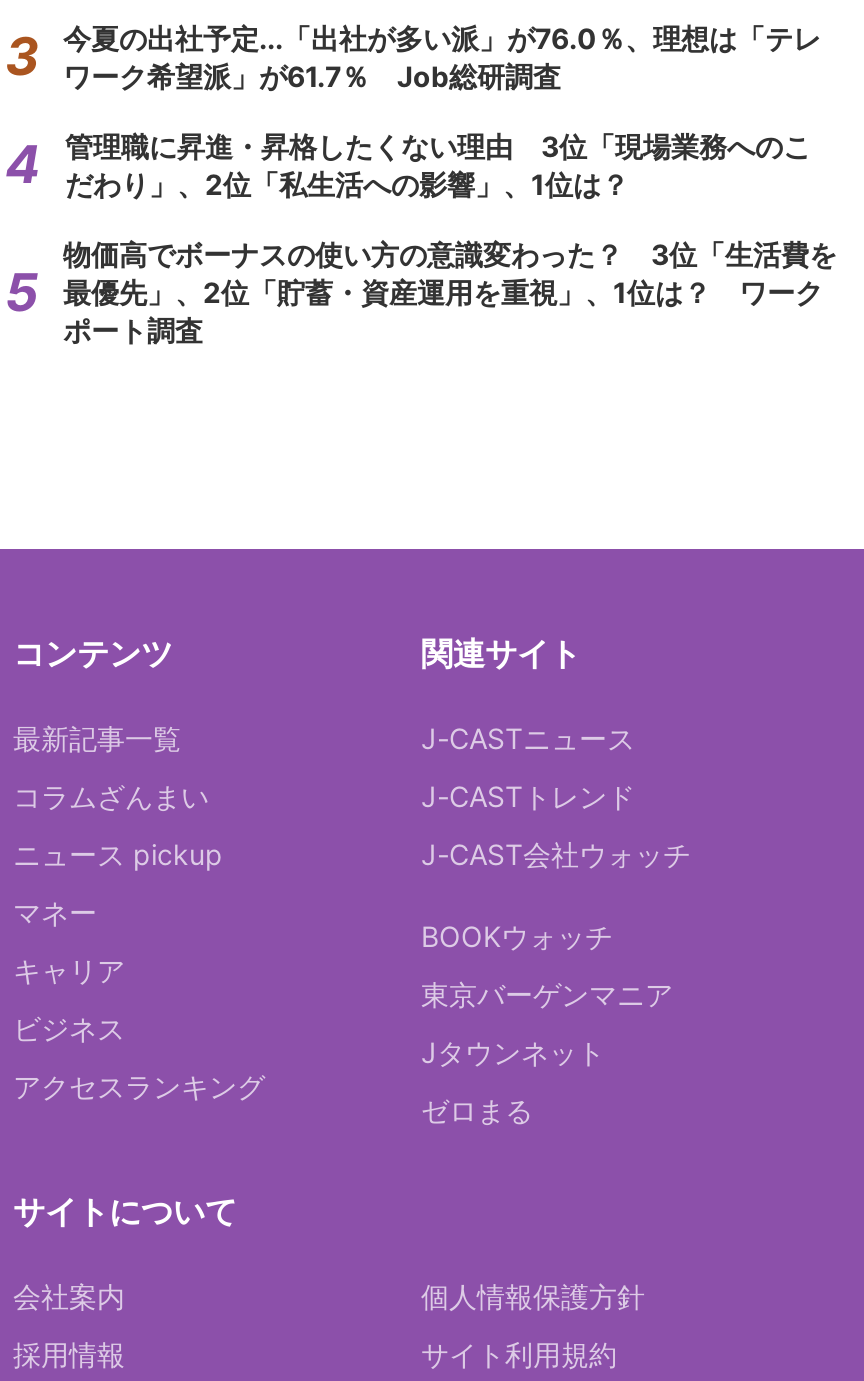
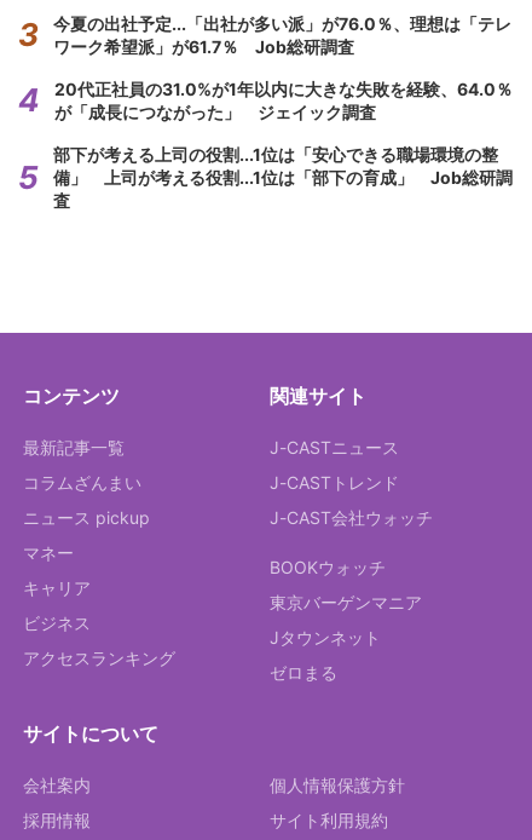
- 管理職に昇進・昇格したくない理由 3位「現場業務へのこ
- だわり」、2位「私生活への影響」、1位は？
+ 20代正社員の31.0%が1年以内に大きな失敗を経験、64.0％
+ が「成長につながった」 ジェイック調査

- 物価高でボーナスの使い方の意識変わった？ 3位「生活費を
- 最優先」、2位「貯蓄・資産運用を重視」、1位は？ ワーク
- ポート調査
+ 部下が考える上司の役割...1位は「安心できる職場環境の整
+ 備」 上司が考える役割...1位は「部下の育成」 Job総研調
+ 査
